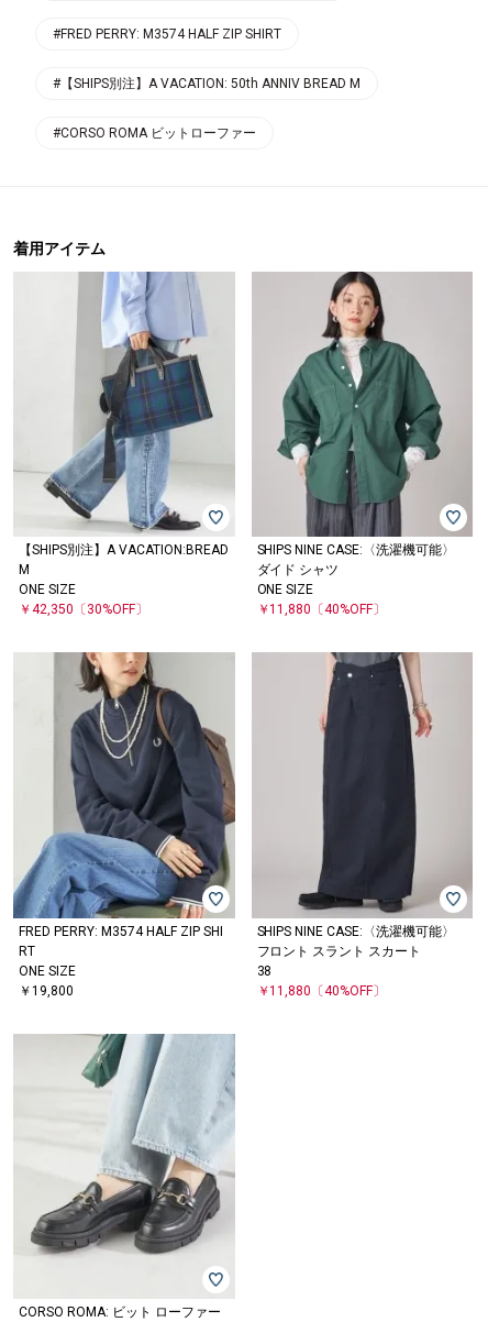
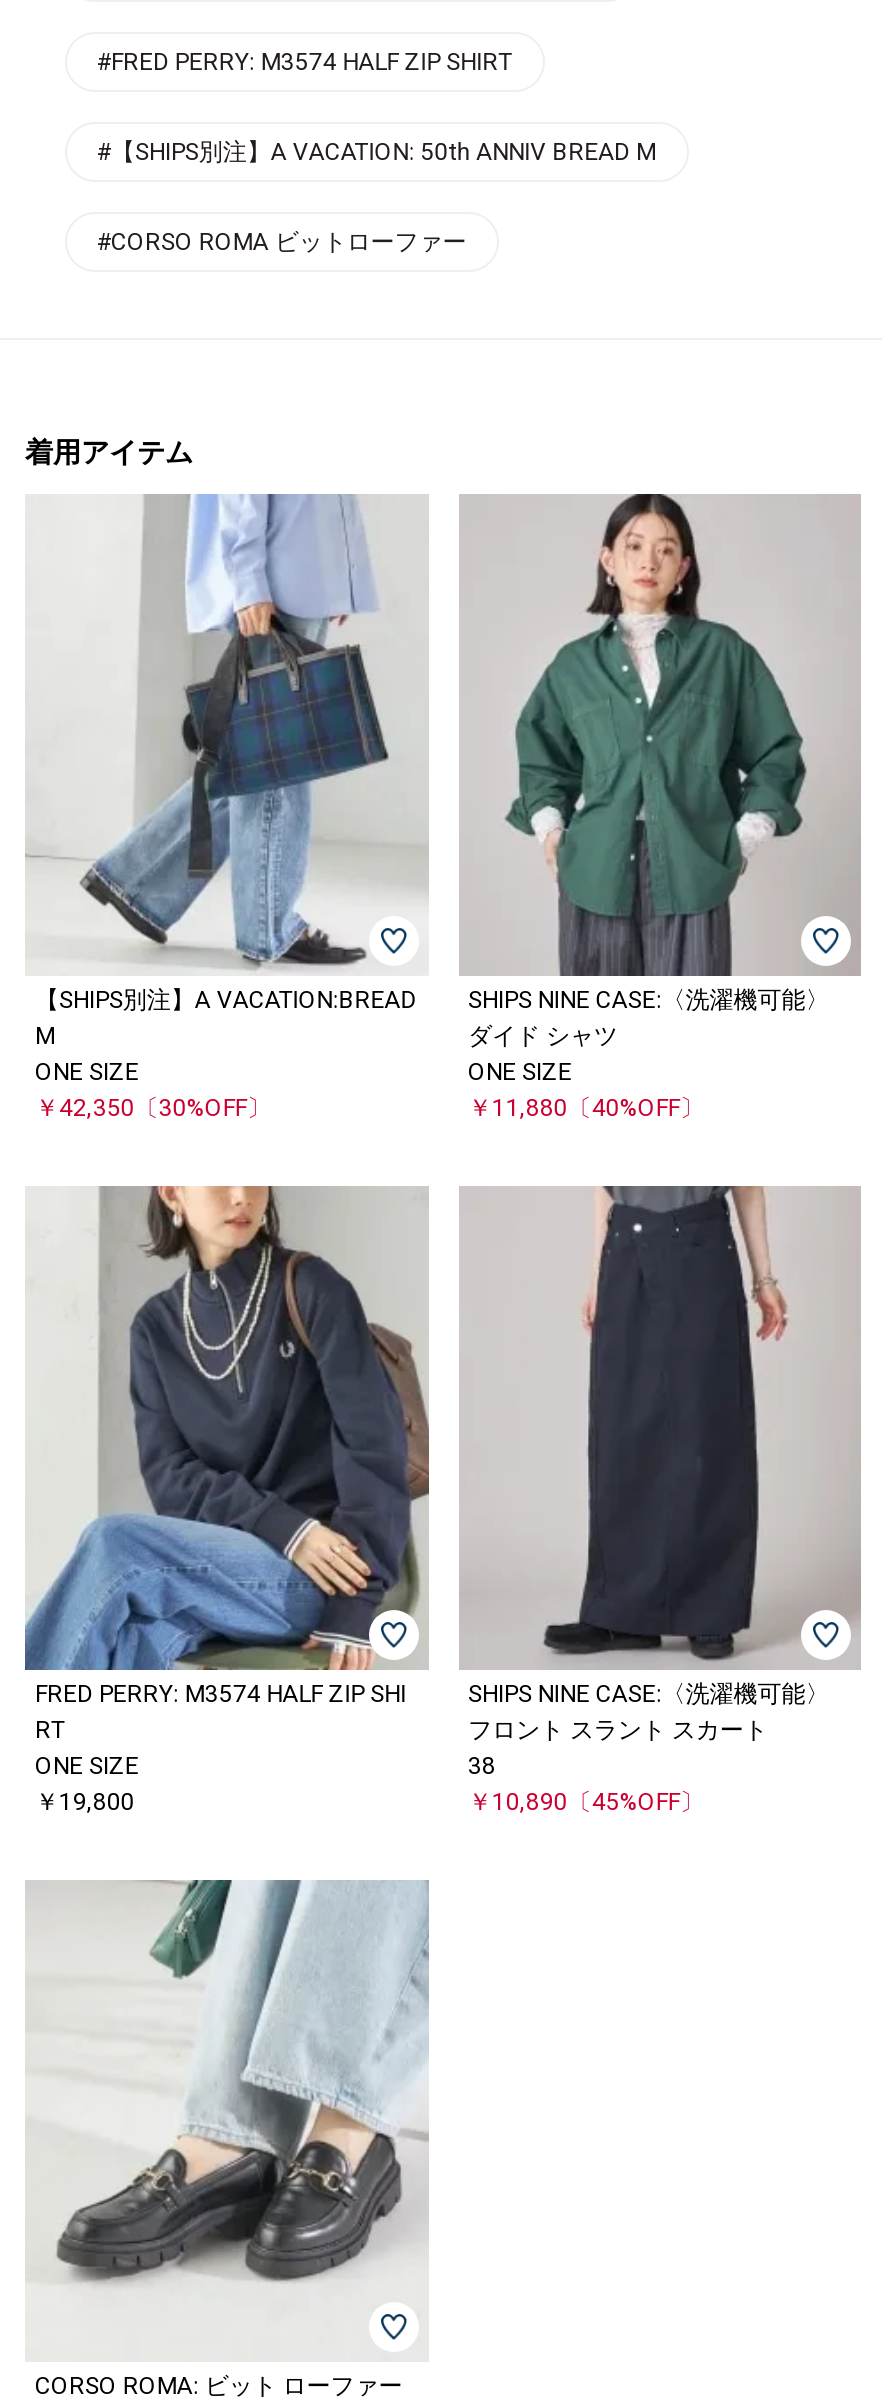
- ￥11,880〔40%OFF〕
+ ￥10,890〔45%OFF〕
